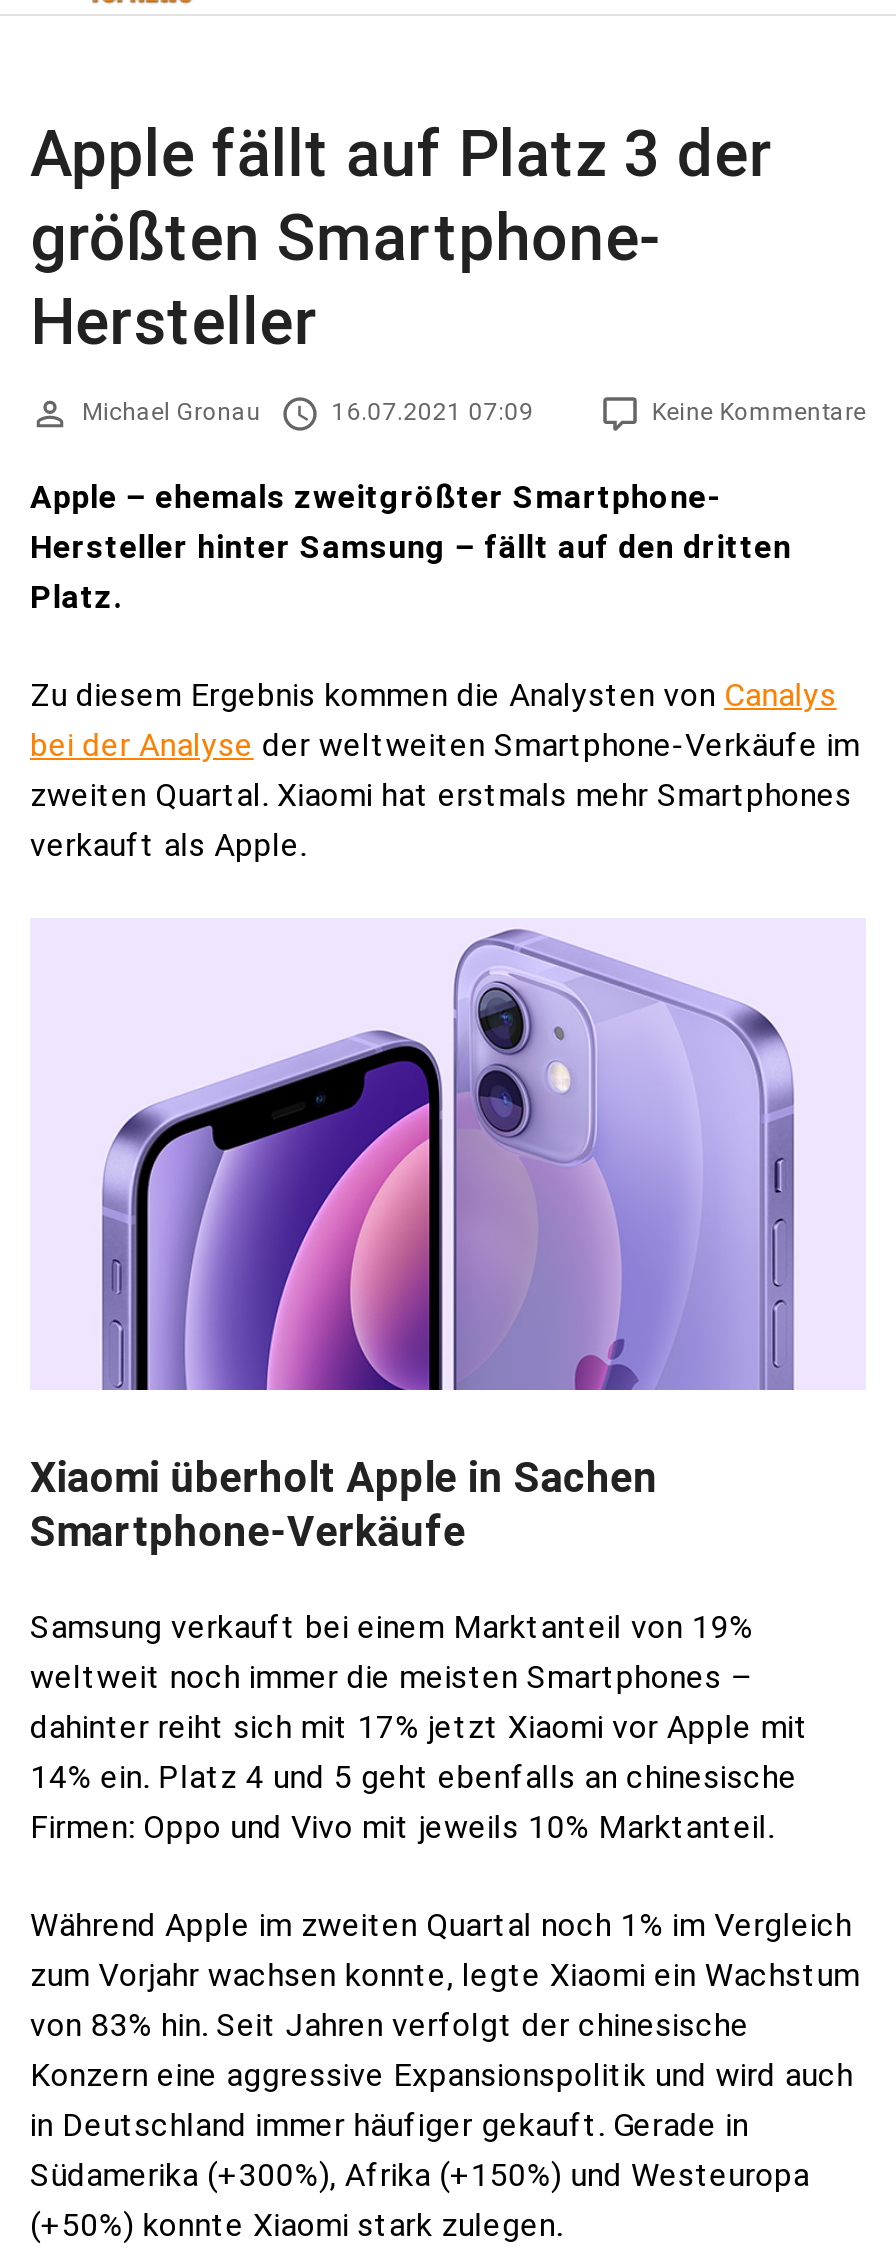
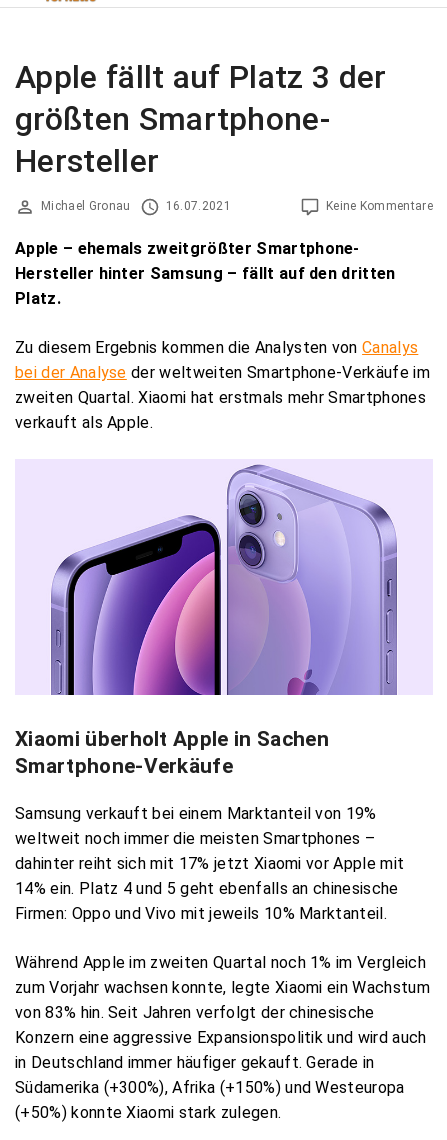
- 16.07.2021 07:09
+ 16.07.2021
